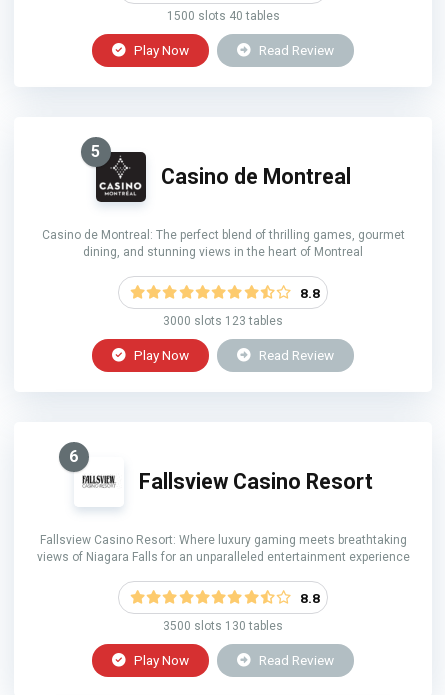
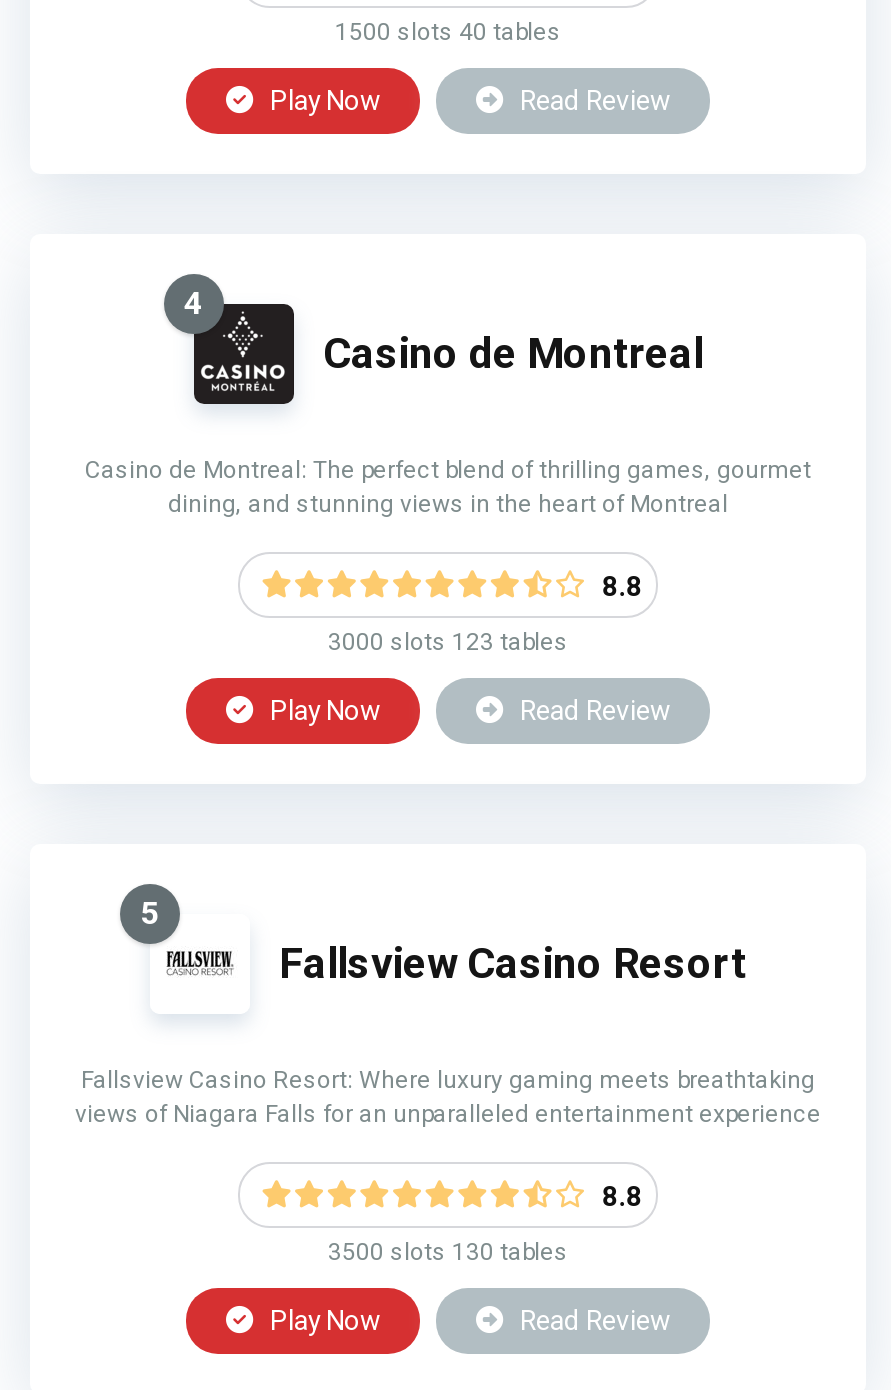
- 5
+ 4

- 6
+ 5
